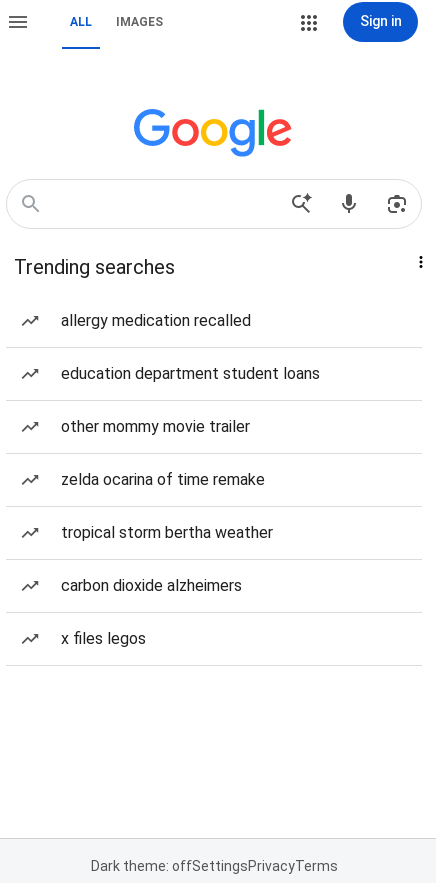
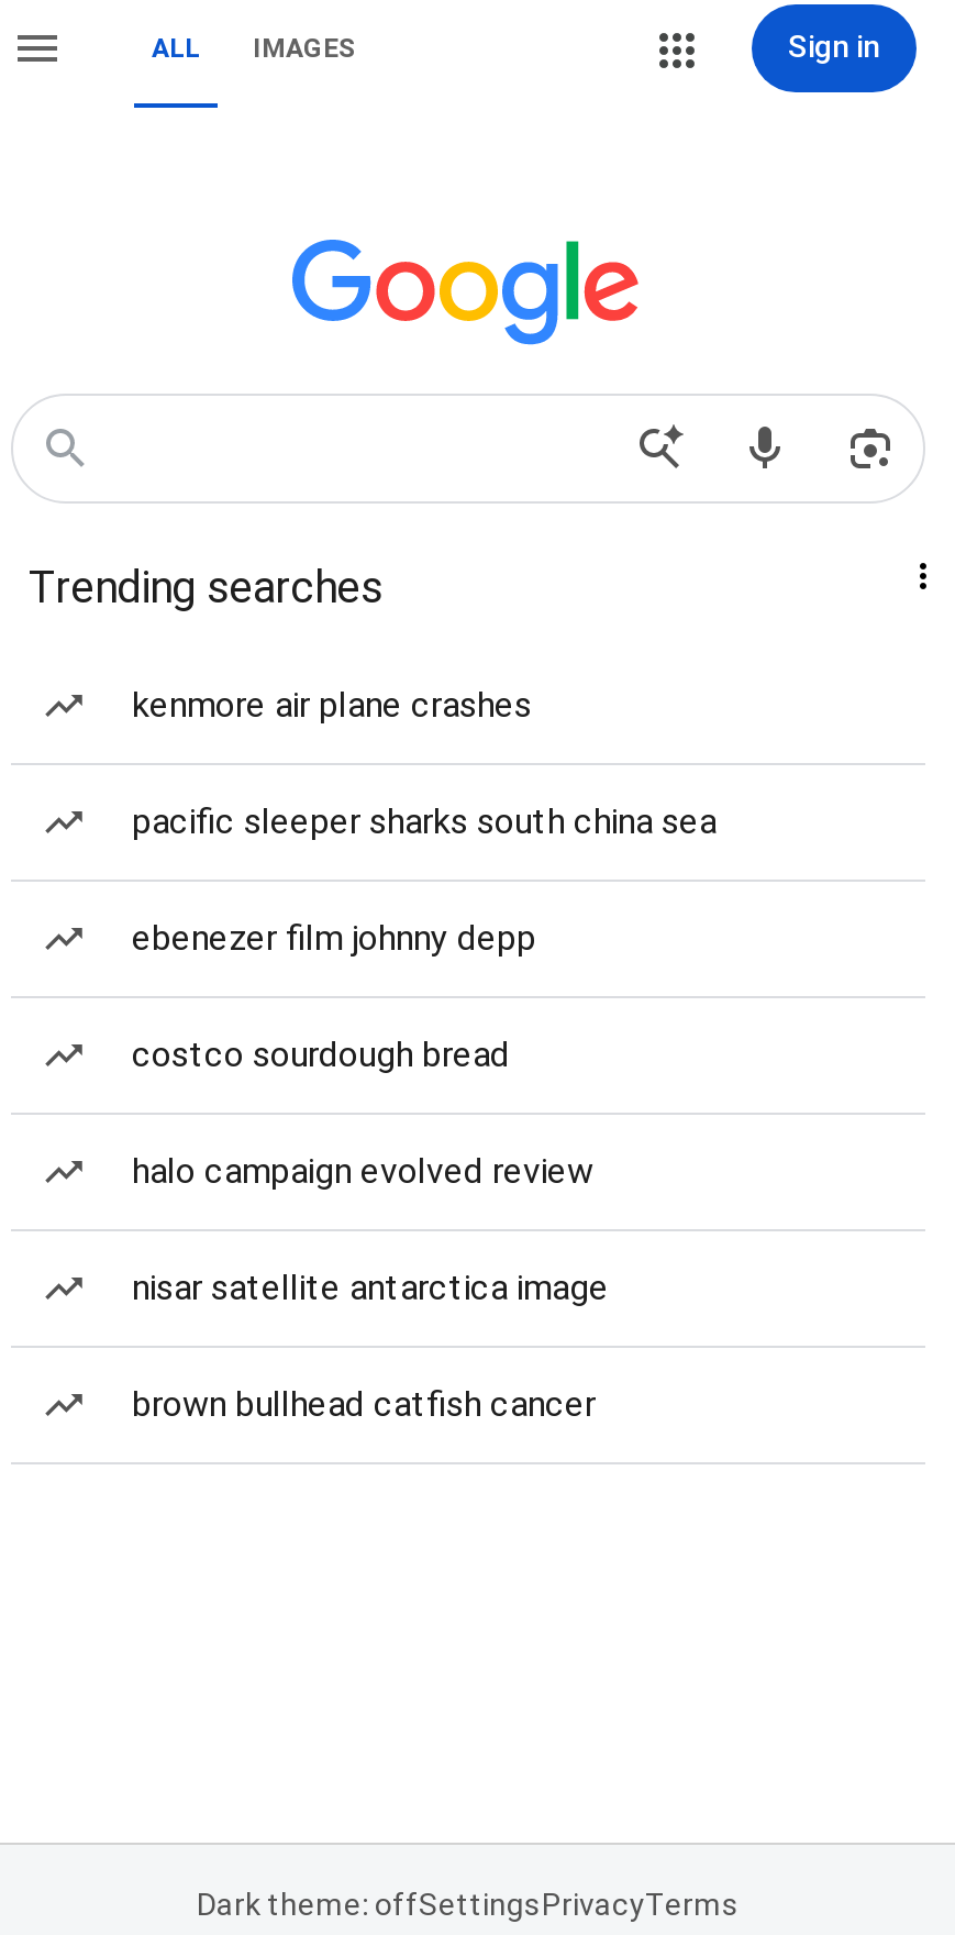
- allergy medication recalled
+ kenmore air plane crashes

- education department student loans
+ pacific sleeper sharks south china sea

- other mommy movie trailer
+ ebenezer film johnny depp

- zelda ocarina of time remake
+ costco sourdough bread

- tropical storm bertha weather
+ halo campaign evolved review

- carbon dioxide alzheimers
+ nisar satellite antarctica image

- x files legos
+ brown bullhead catfish cancer
